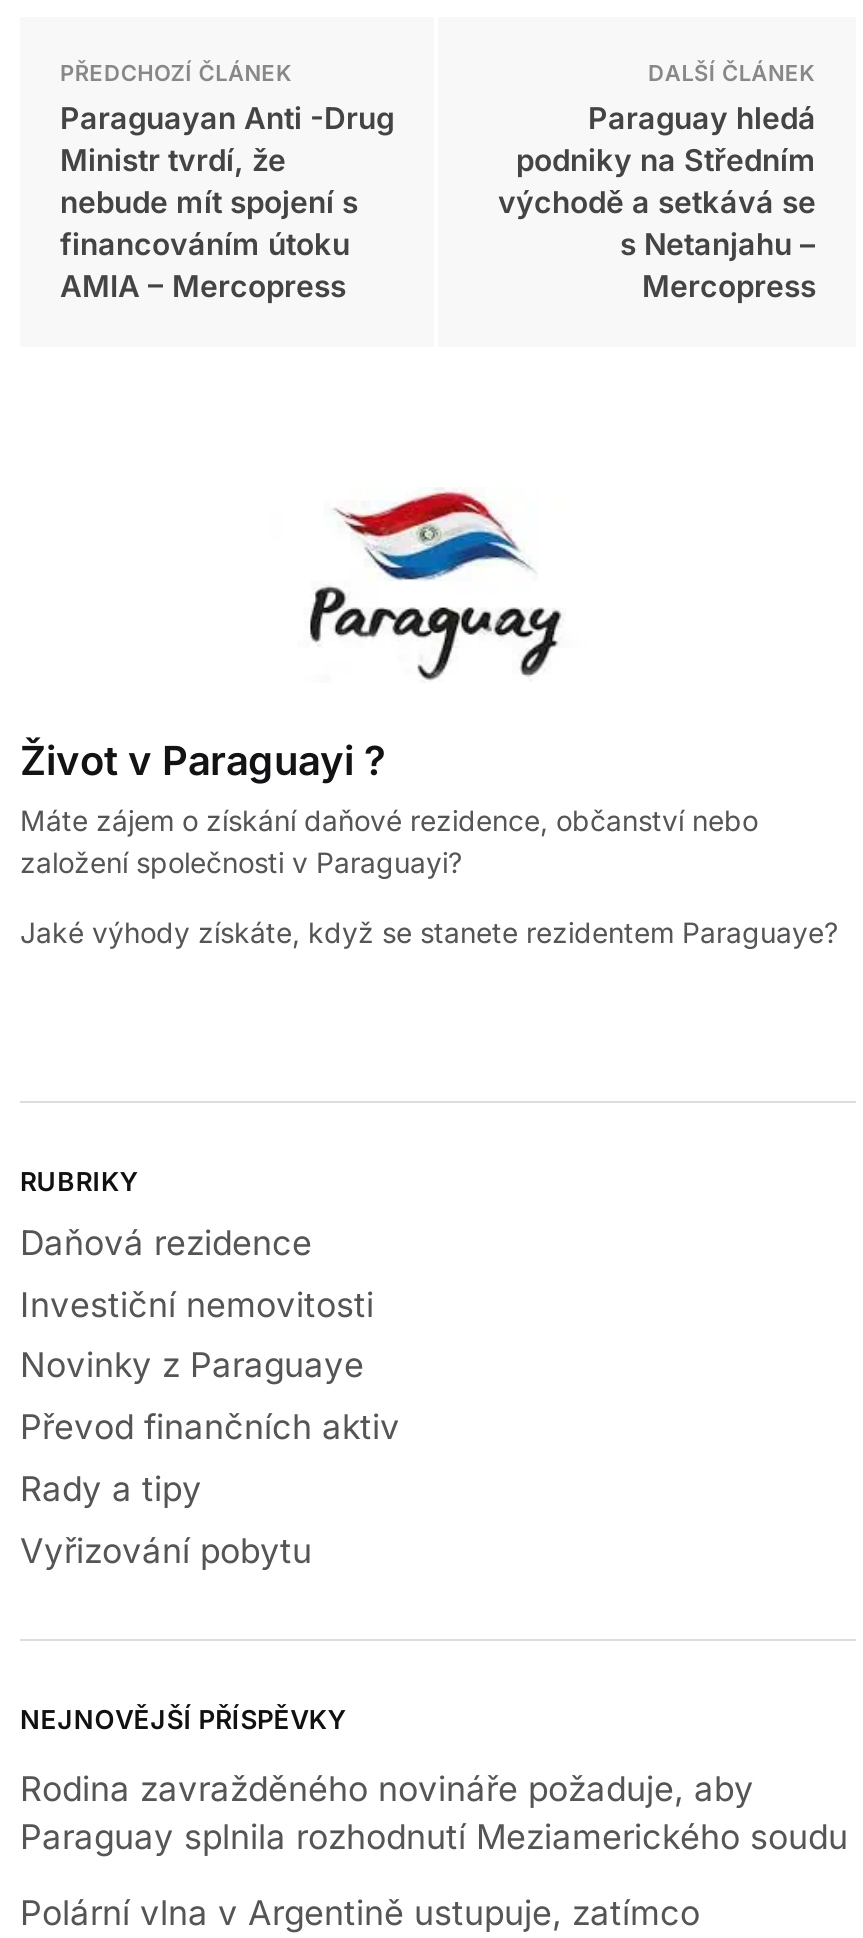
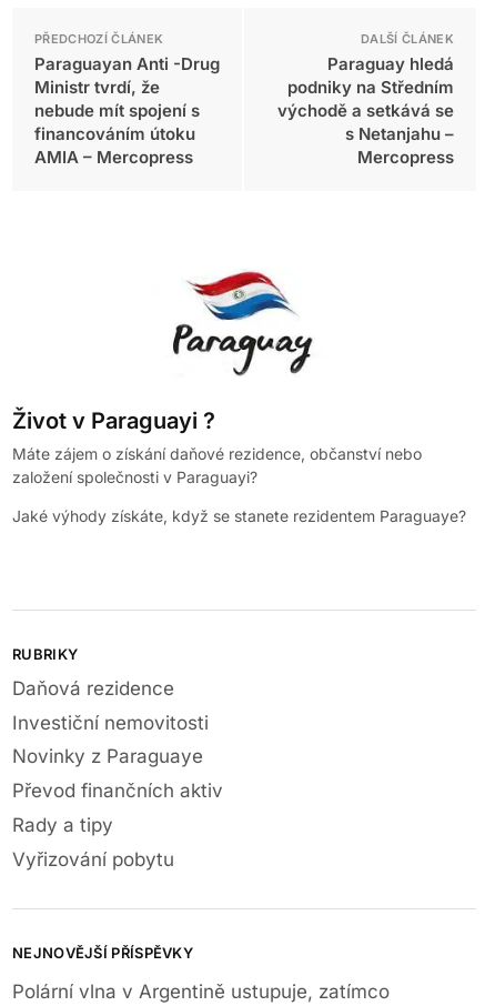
- Rodina zavražděného novináře požaduje, aby
- Paraguay splnila rozhodnutí Meziamerického soudu
